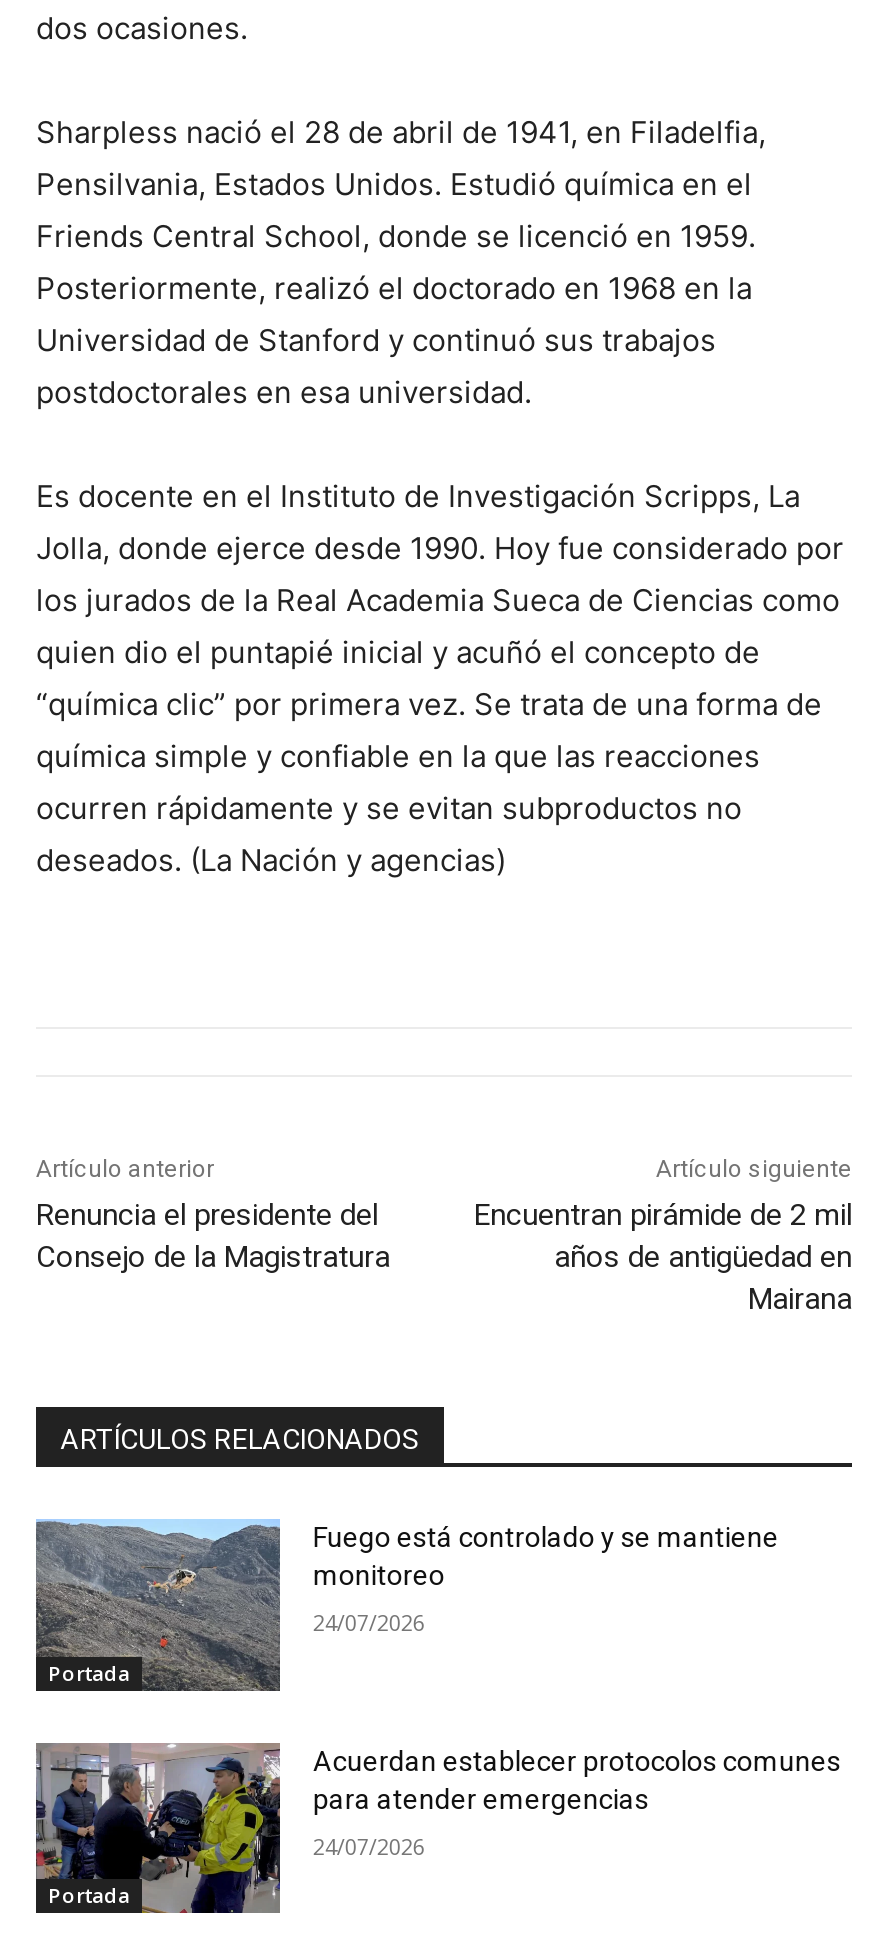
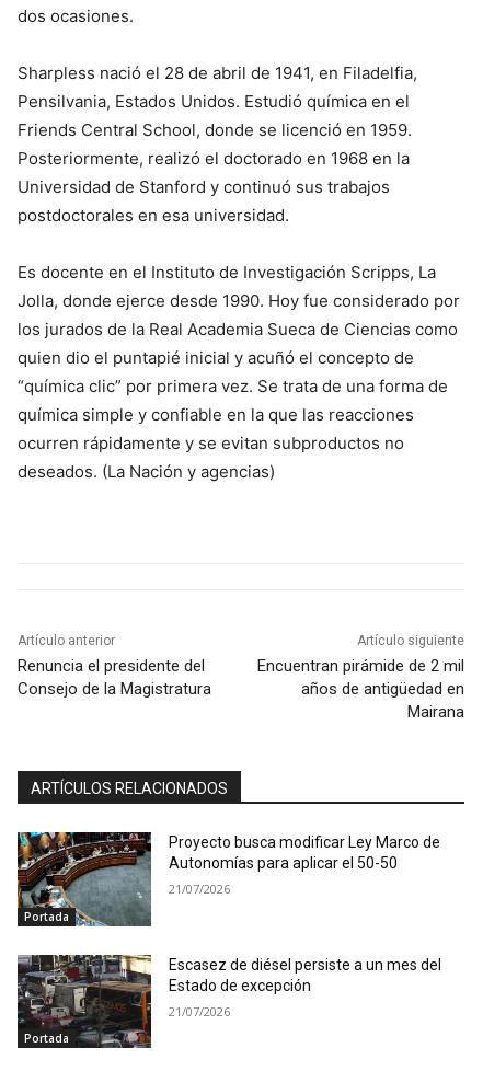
- [image]
- Fuego está controlado y se mantiene
- monitoreo
+ [image]
+ Proyecto busca modificar Ley Marco de
+ Autonomías para aplicar el 50-50

- 24/07/2026
+ 21/07/2026

- [image]
- Acuerdan establecer protocolos comunes
- para atender emergencias
+ [image]
+ Escasez de diésel persiste a un mes del
+ Estado de excepción

- 24/07/2026
+ 21/07/2026
